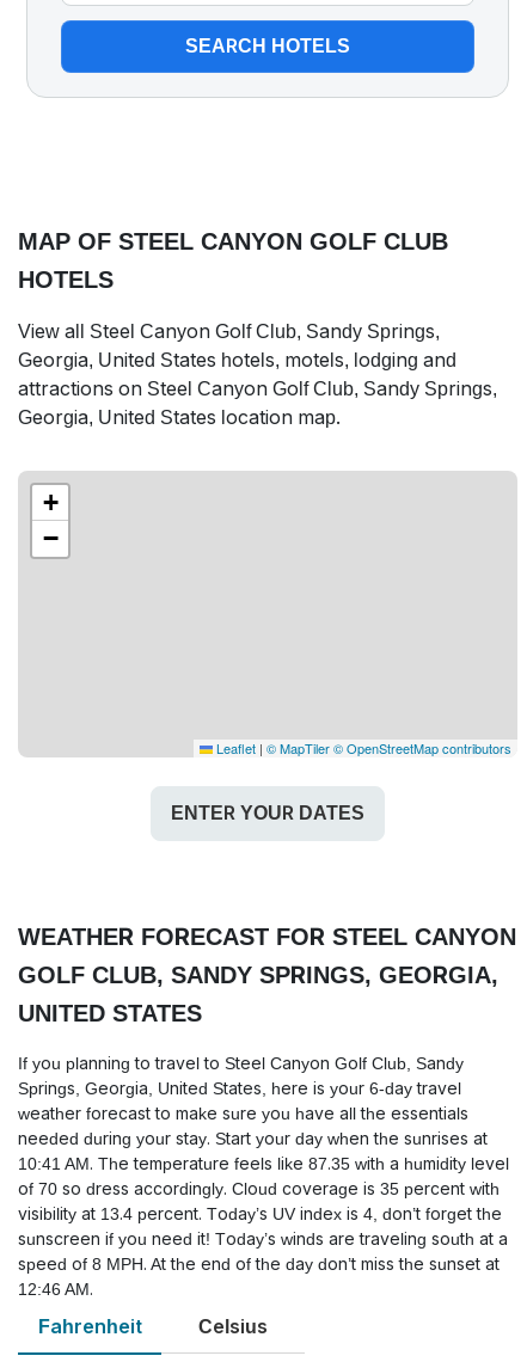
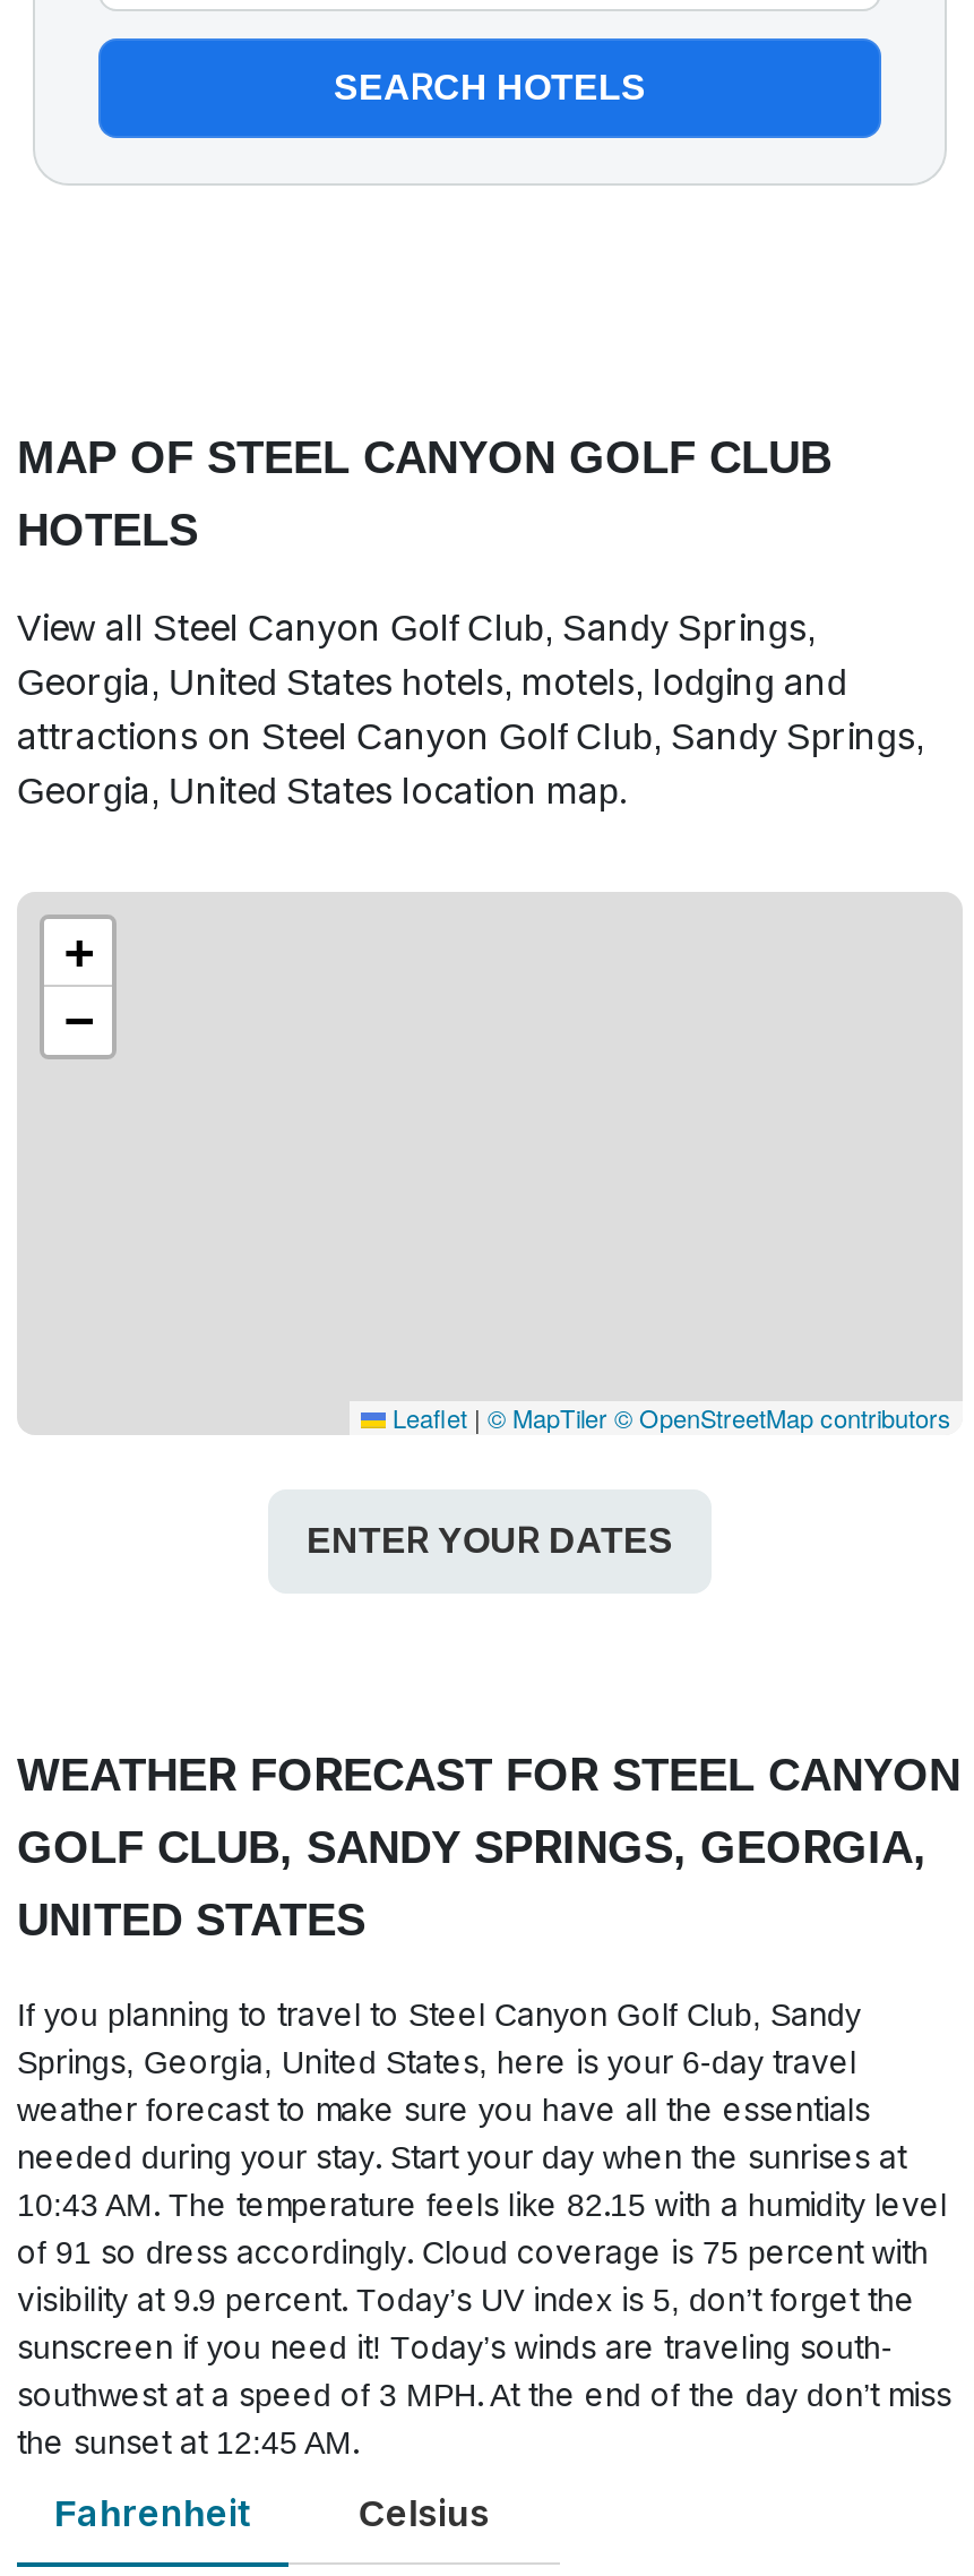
- 10:41 AM. The temperature feels like 87.35 with a humidity level
- of 70 so dress accordingly. Cloud coverage is 35 percent with
- visibility at 13.4 percent. Today’s UV index is 4, don’t forget the
- sunscreen if you need it! Today’s winds are traveling south at a
- speed of 8 MPH. At the end of the day don’t miss the sunset at
- 12:46 AM.
+ 10:43 AM. The temperature feels like 82.15 with a humidity level
+ of 91 so dress accordingly. Cloud coverage is 75 percent with
+ visibility at 9.9 percent. Today’s UV index is 5, don’t forget the
+ sunscreen if you need it! Today’s winds are traveling south-
+ southwest at a speed of 3 MPH. At the end of the day don’t miss
+ the sunset at 12:45 AM.
